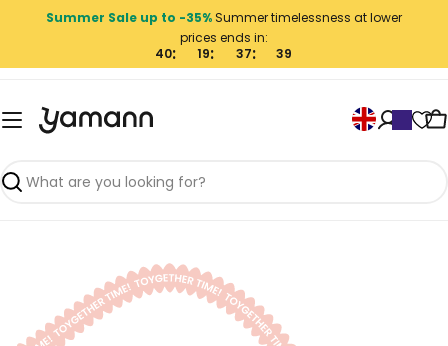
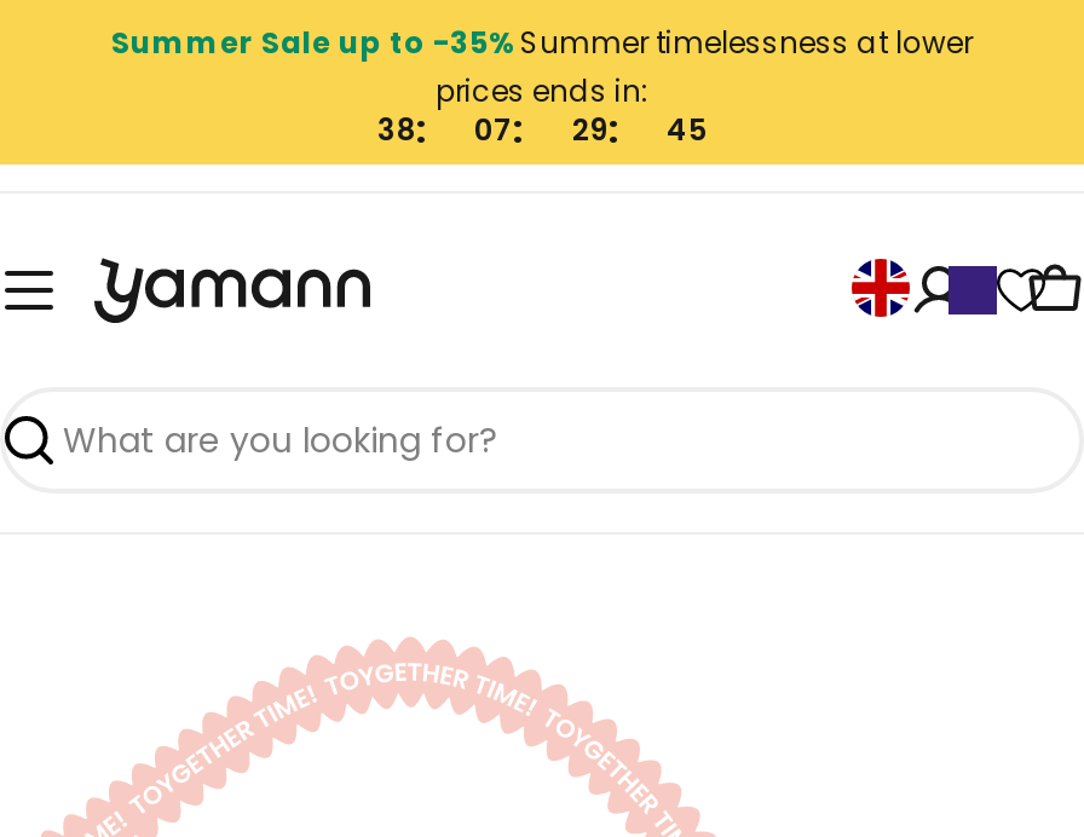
- 40
+ 38

- 19
+ 07

- 37
+ 29

- 39
+ 45
